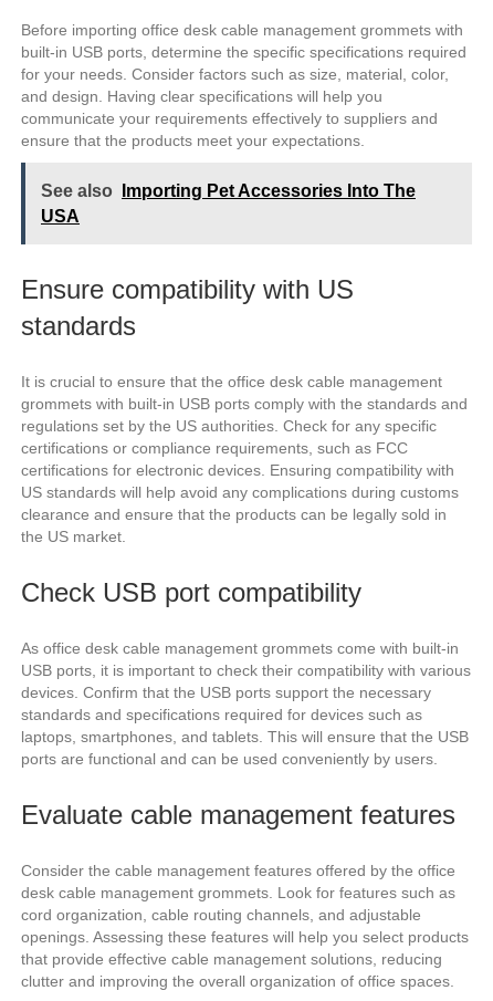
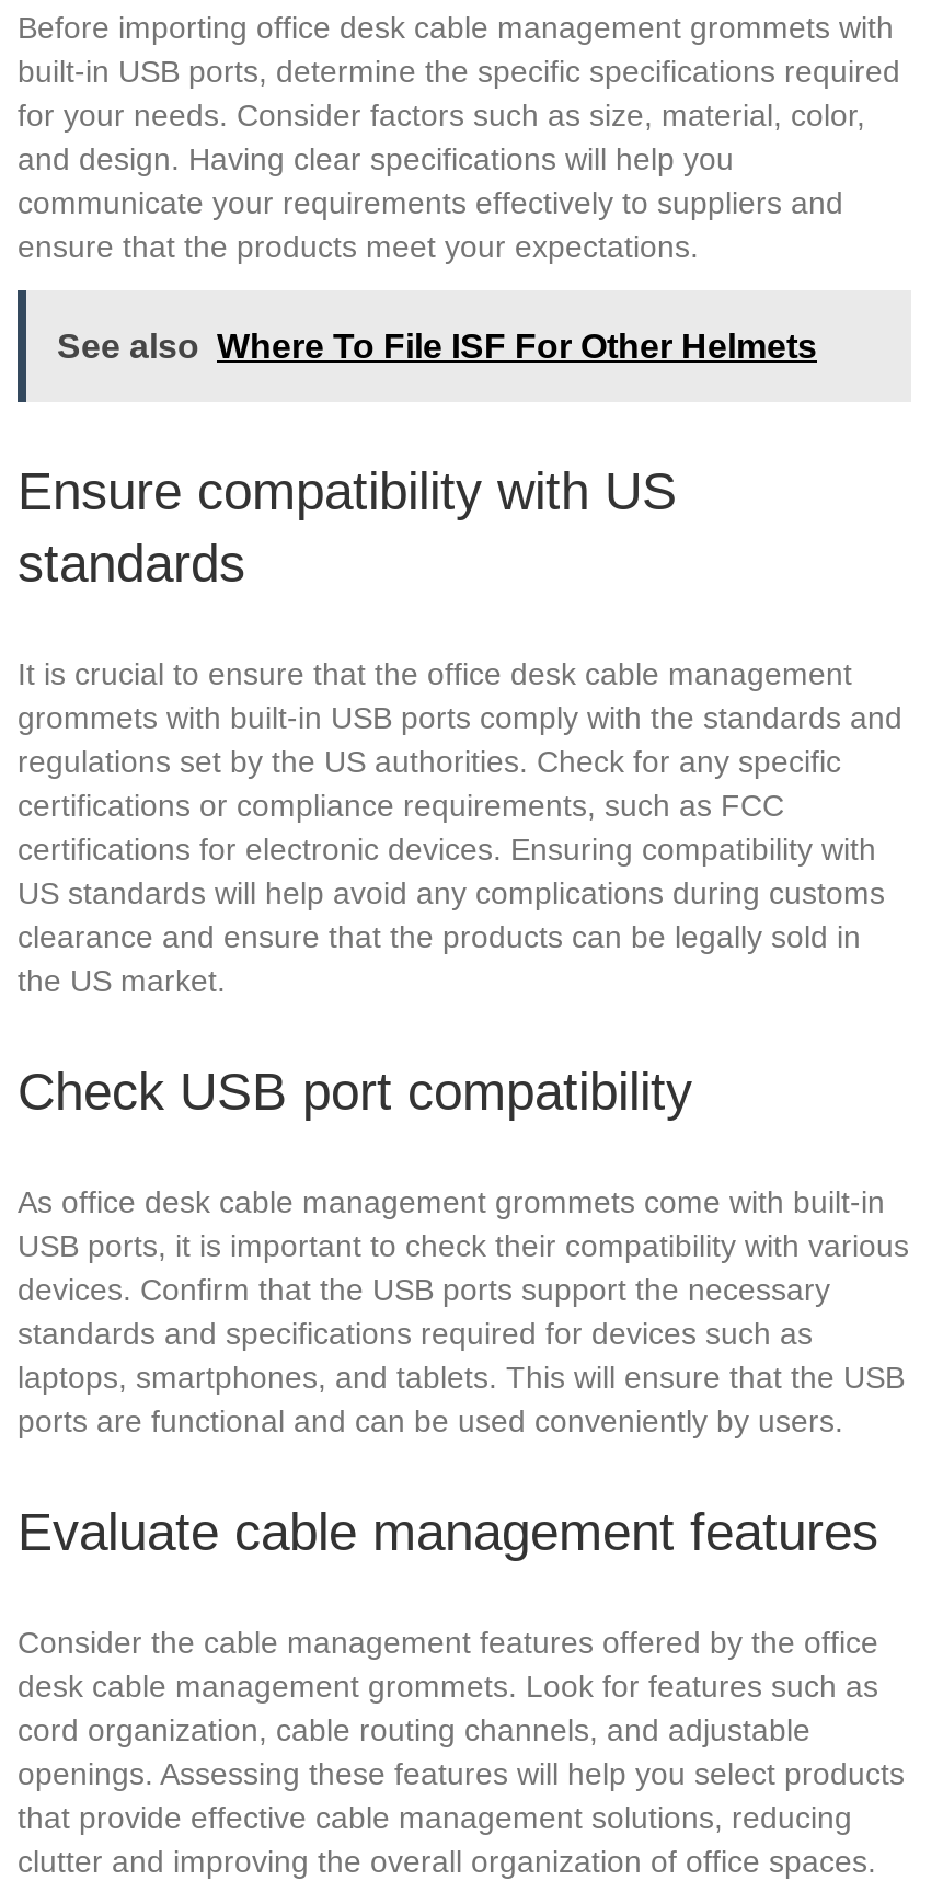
- See also Importing Pet Accessories Into The
- USA
+ See also Where To File ISF For Other Helmets
